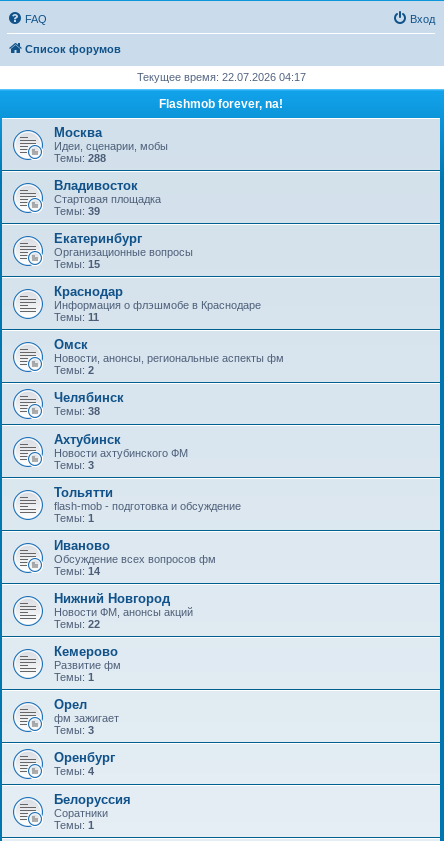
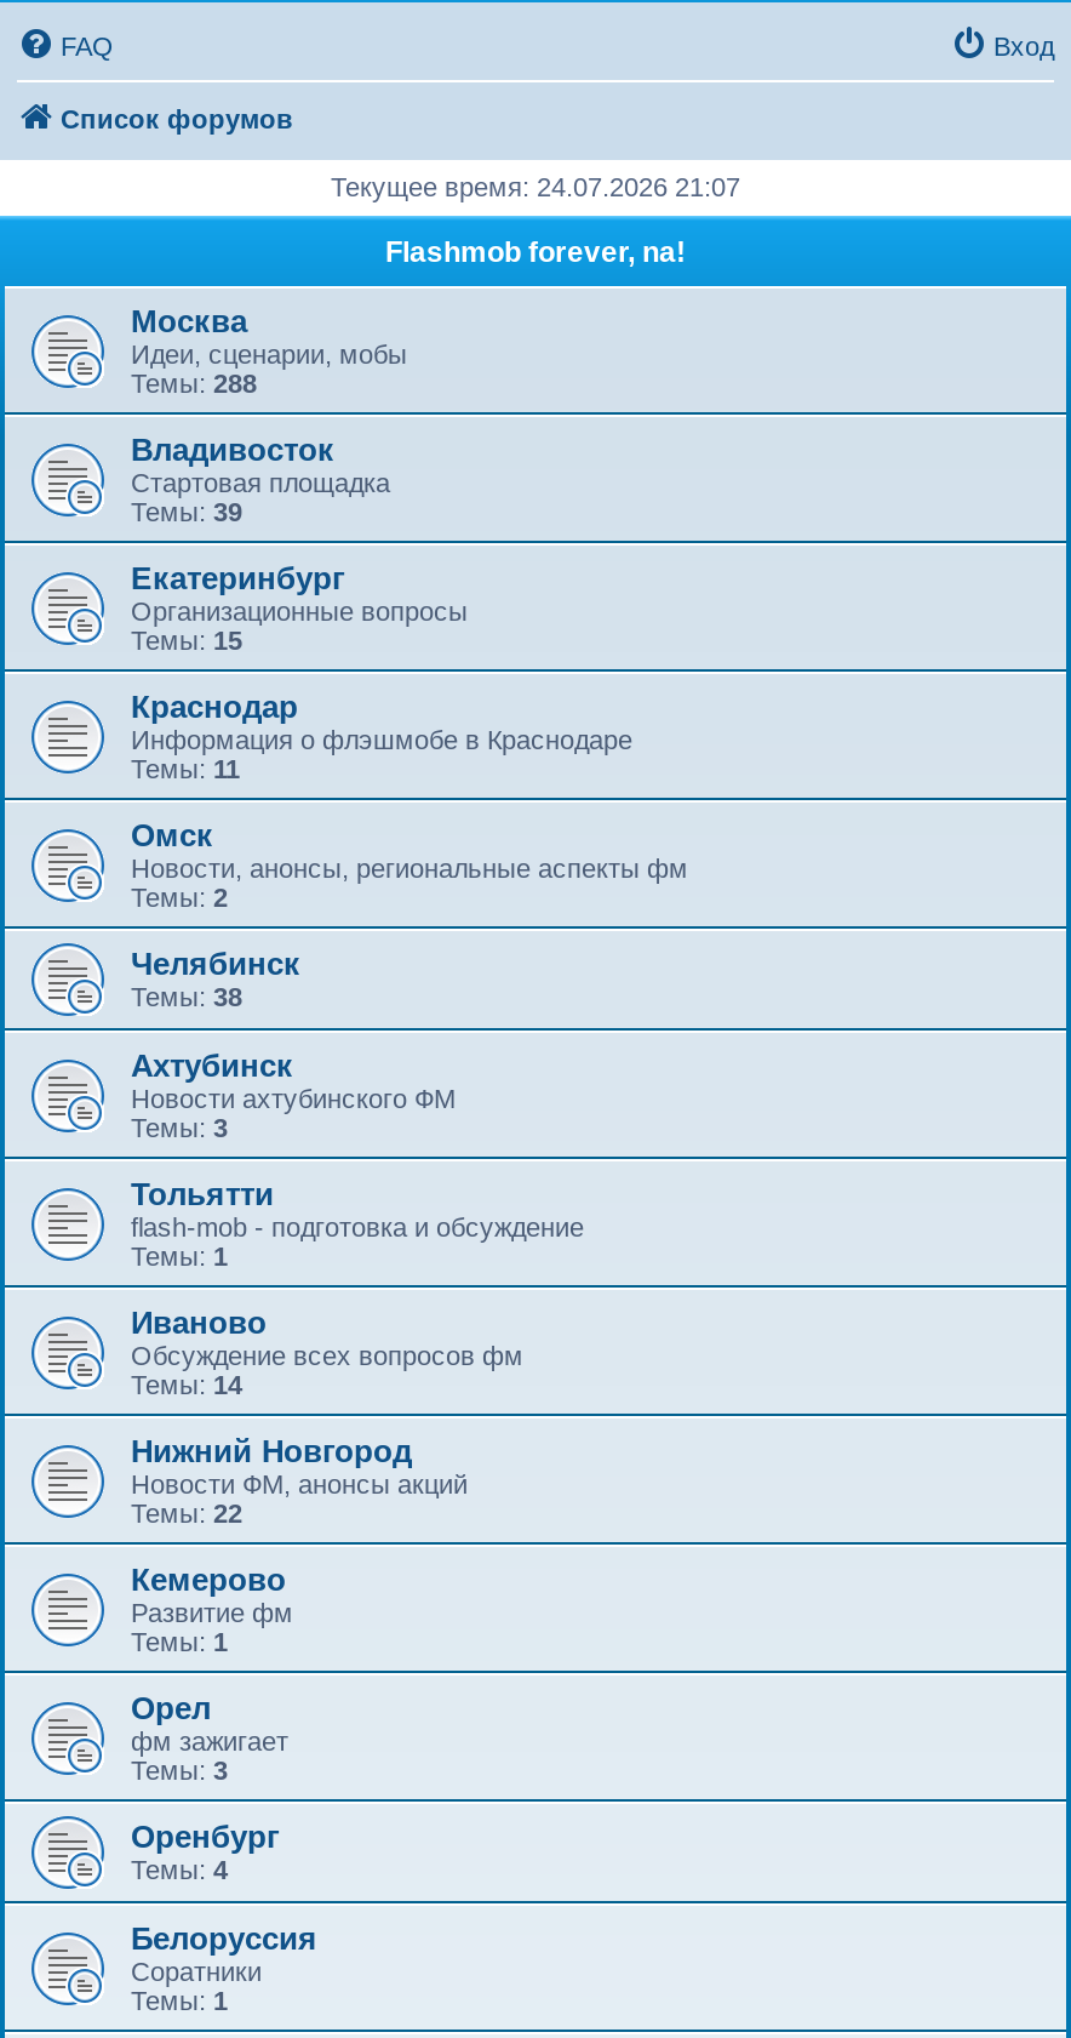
- Текущее время: 22.07.2026 04:17
+ Текущее время: 24.07.2026 21:07
